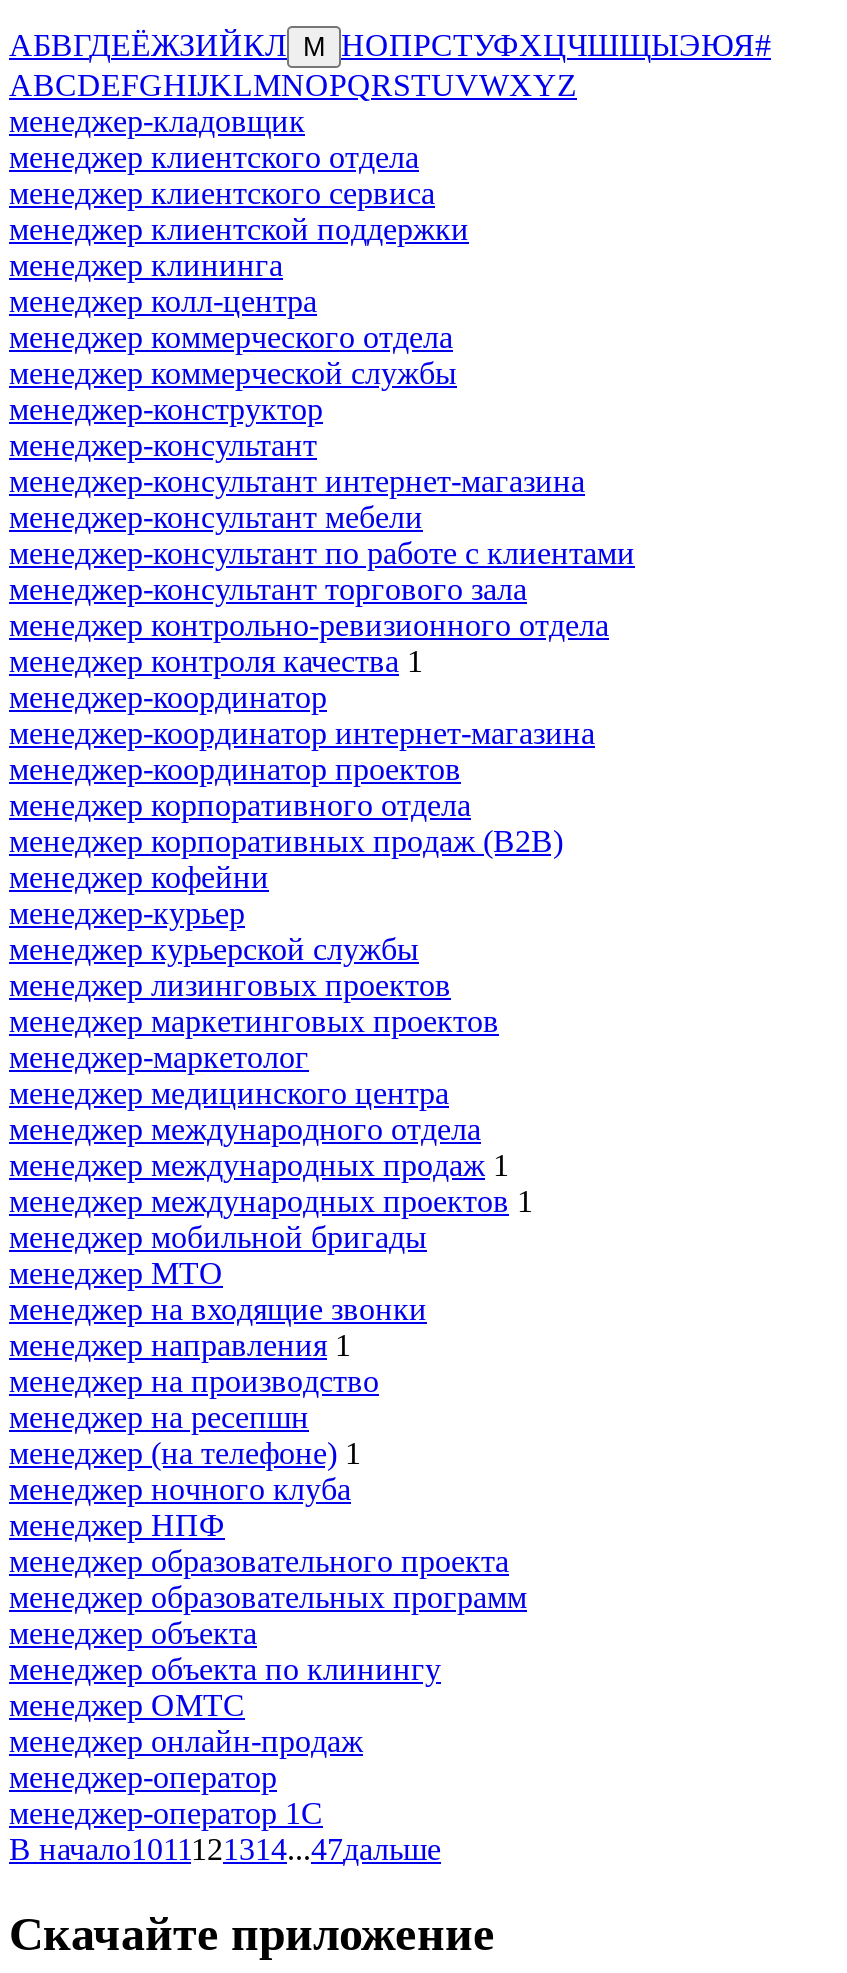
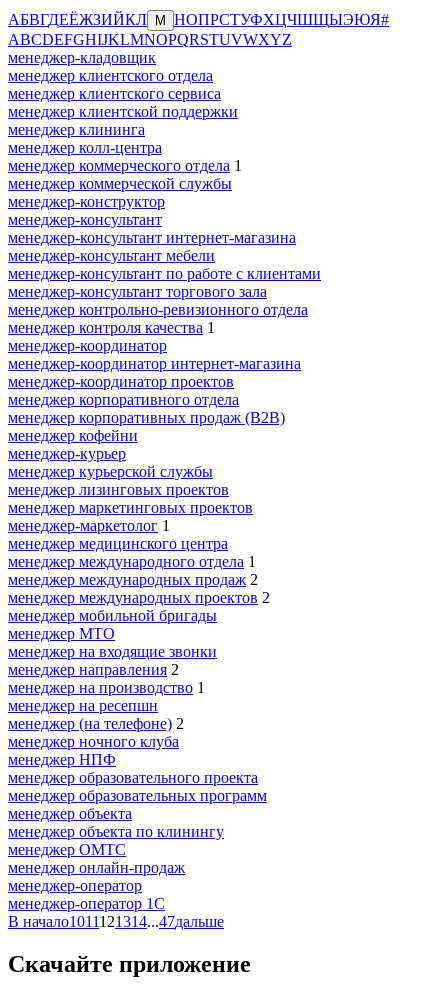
- менеджер коммерческого отдела
+ менеджер коммерческого отдела 1

- менеджер-маркетолог
+ менеджер-маркетолог 1

- менеджер международного отдела
- менеджер международных продаж 1
- менеджер международных проектов 1
+ менеджер международного отдела 1
+ менеджер международных продаж 2
+ менеджер международных проектов 2

- менеджер направления 1
- менеджер на производство
+ менеджер направления 2
+ менеджер на производство 1

- менеджер (на телефоне) 1
+ менеджер (на телефоне) 2
